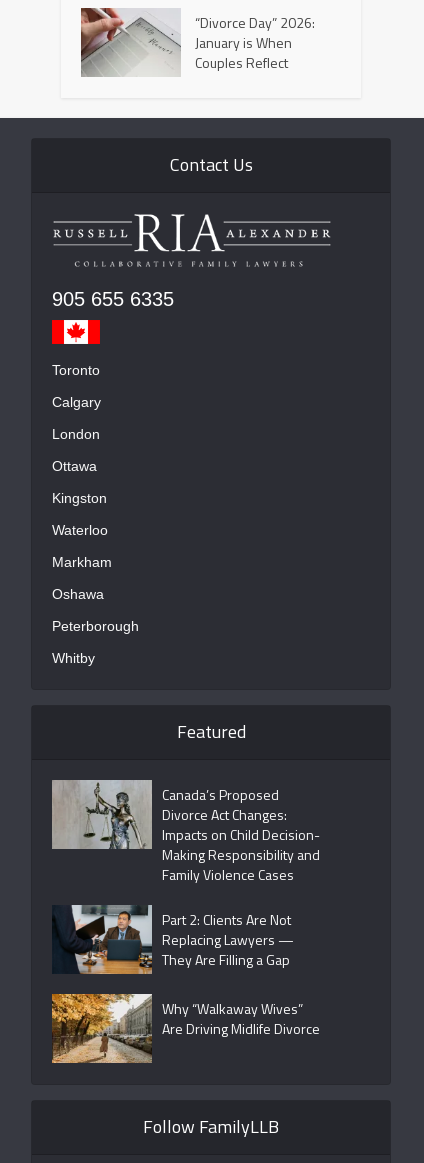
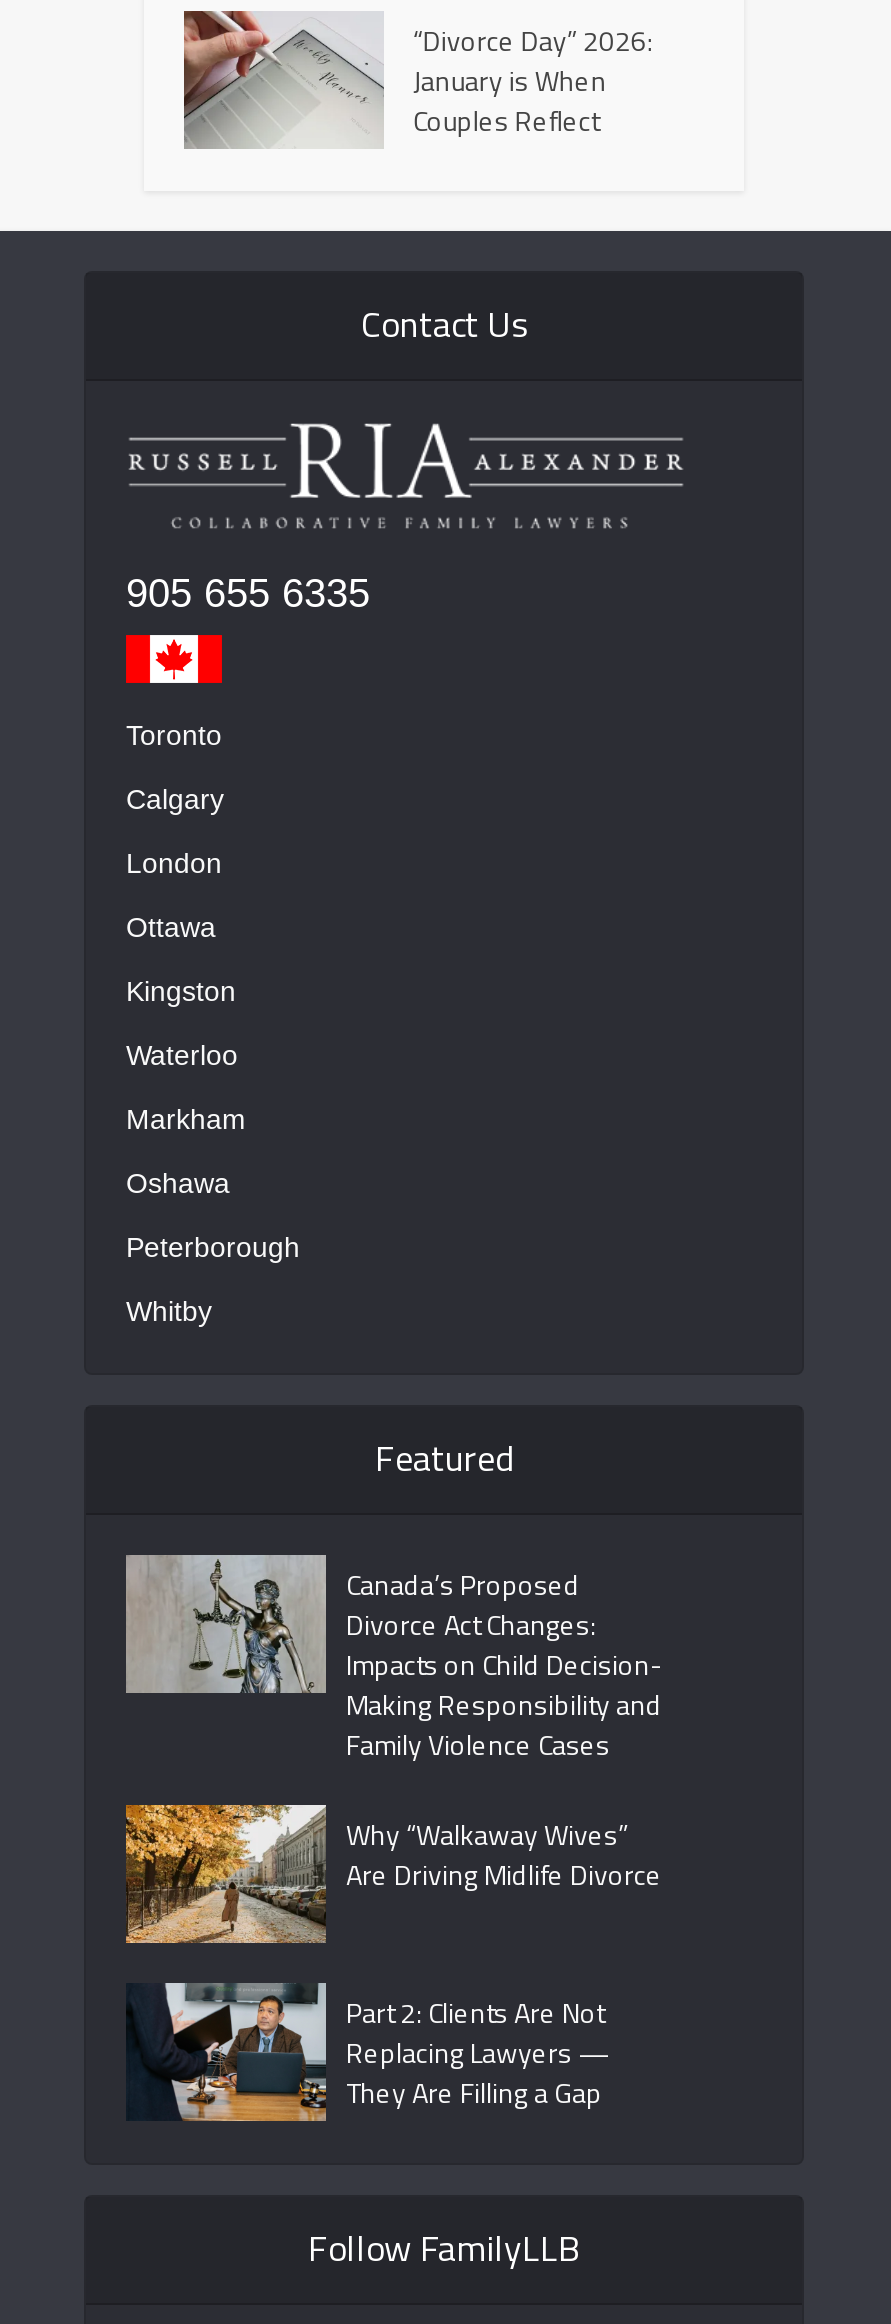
moved down: [image] | Part 2: Clients Are Not | Replacing Lawyers — | They Are Filling a Gap

moved up: [image] | Why “Walkaway Wives” | Are Driving Midlife Divorce
